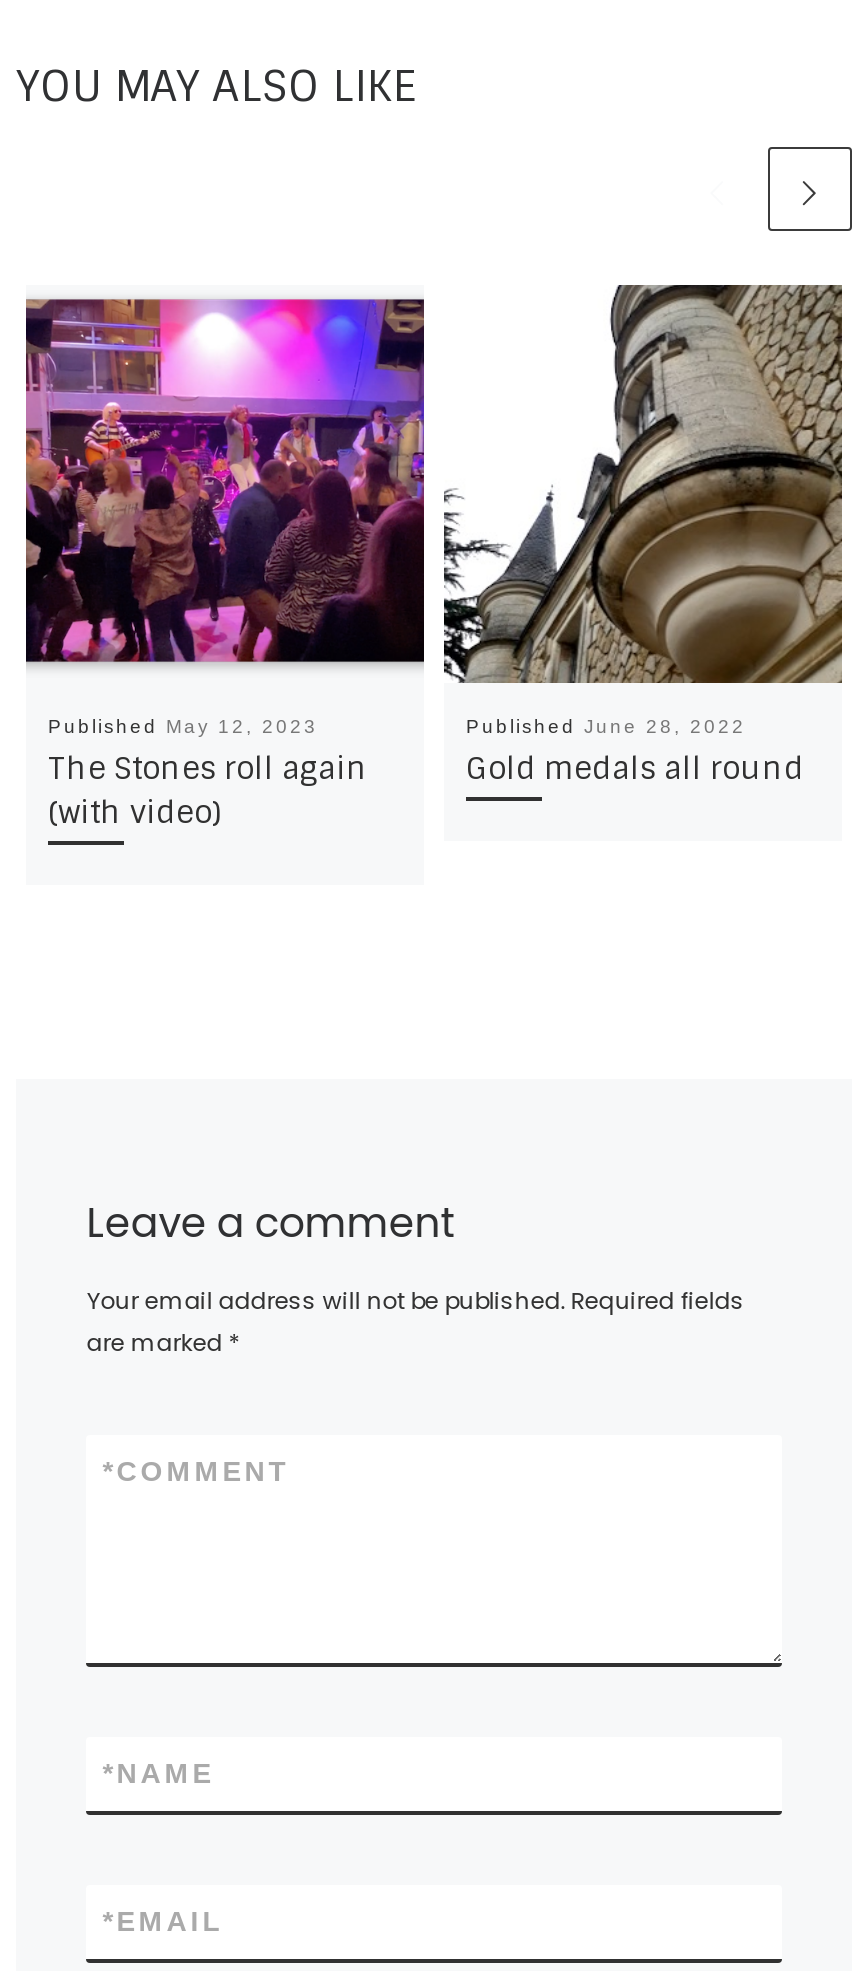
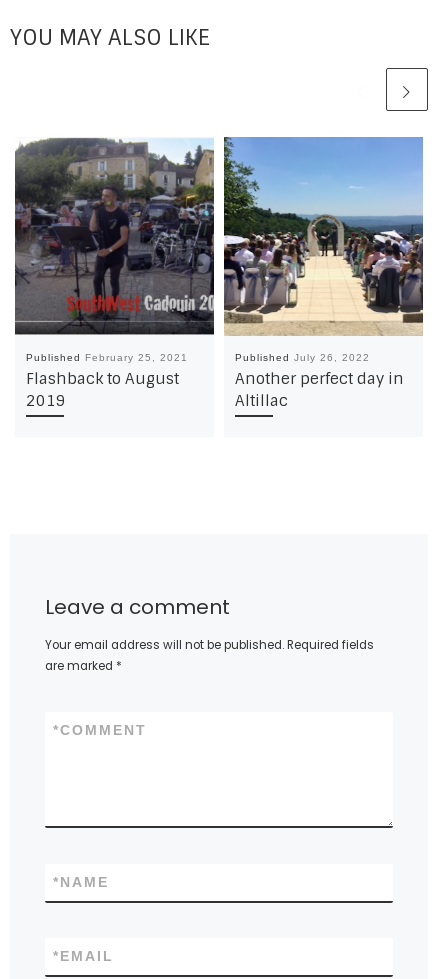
- [image]
- Published May 12, 2023
- The Stones roll again
- (with video)
+ [image]
+ Published February 25, 2021
+ Flashback to August
+ 2019

- [image]
- Published June 28, 2022
- Gold medals all round
+ [image]
+ Published July 26, 2022
+ Another perfect day in
+ Altillac
